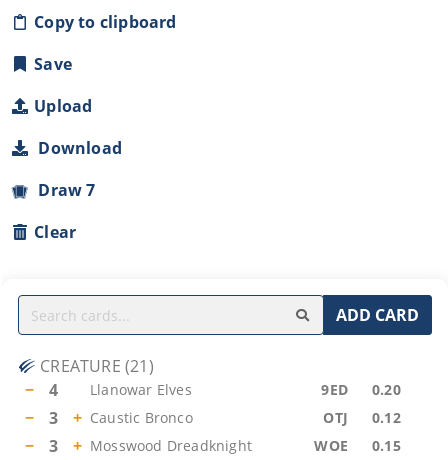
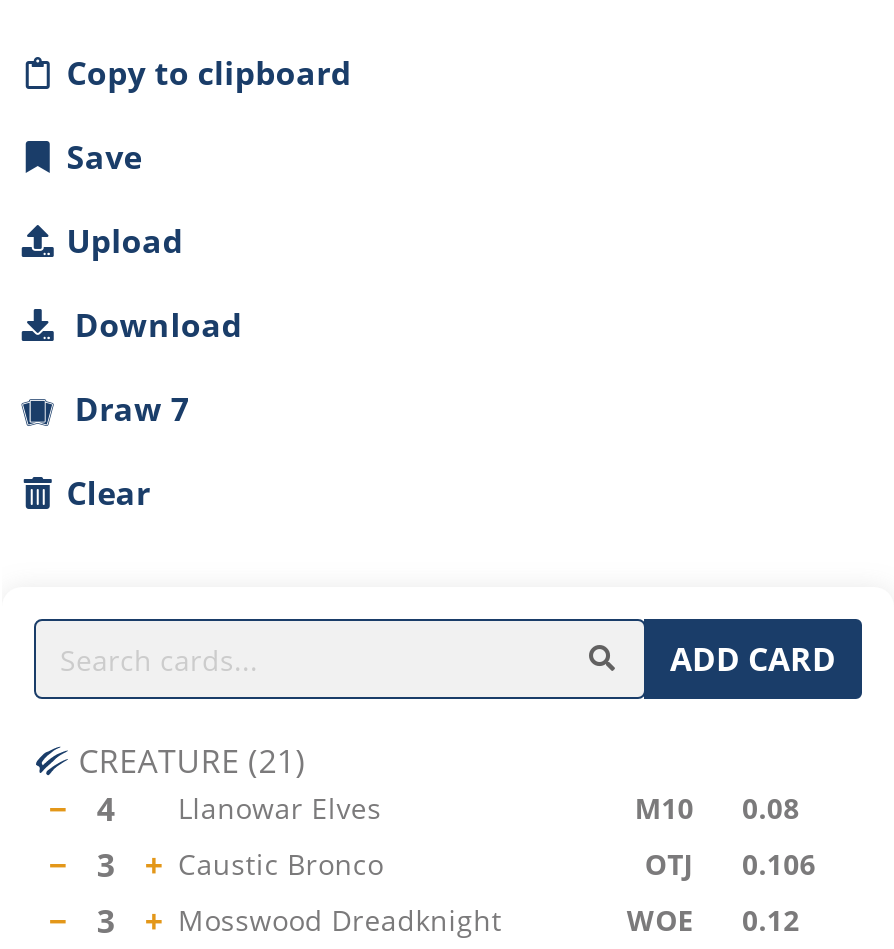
- 9ED
- 0.20
+ M10
+ 0.08

- OTJ 0.12
+ OTJ 0.106

- WOE 0.15
+ WOE 0.12
